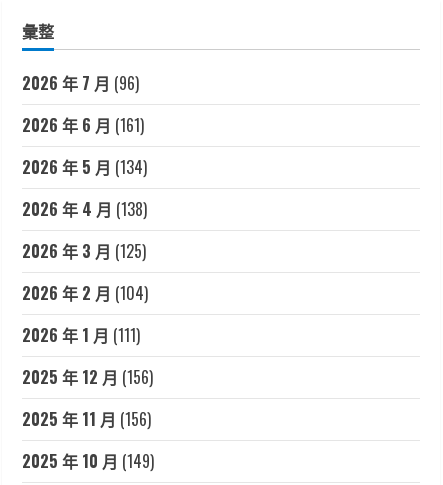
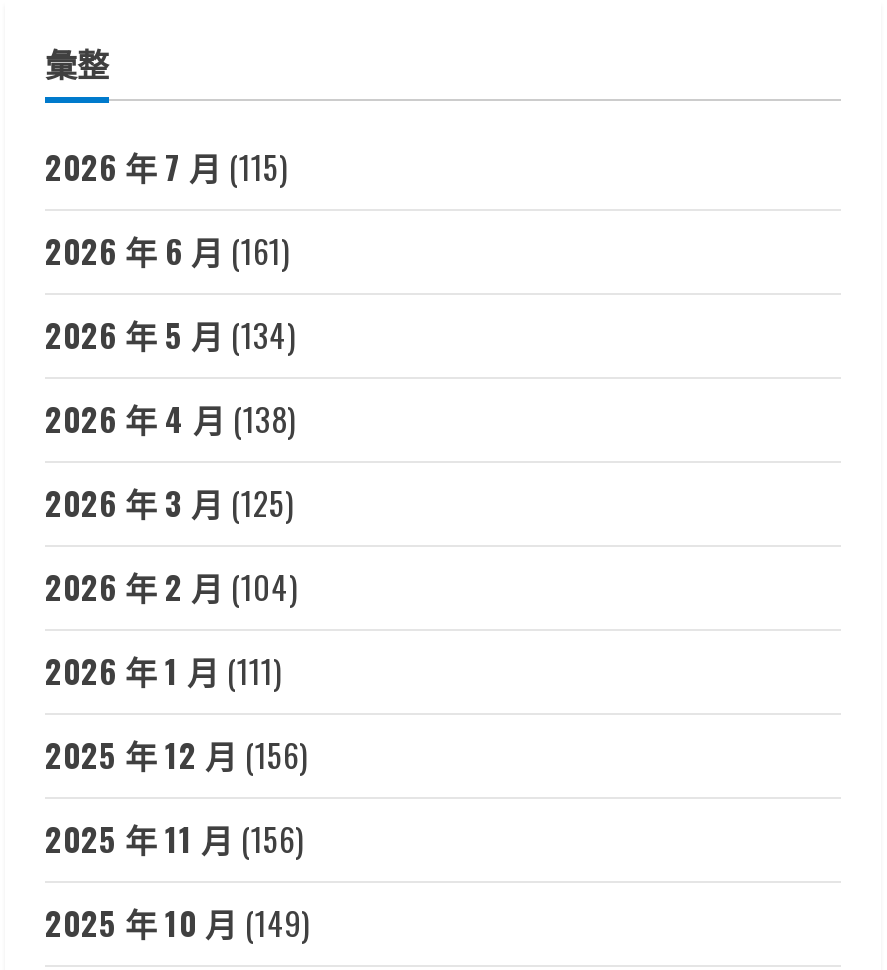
- 2026 年 7 月(96)
+ 2026 年 7 月(115)
